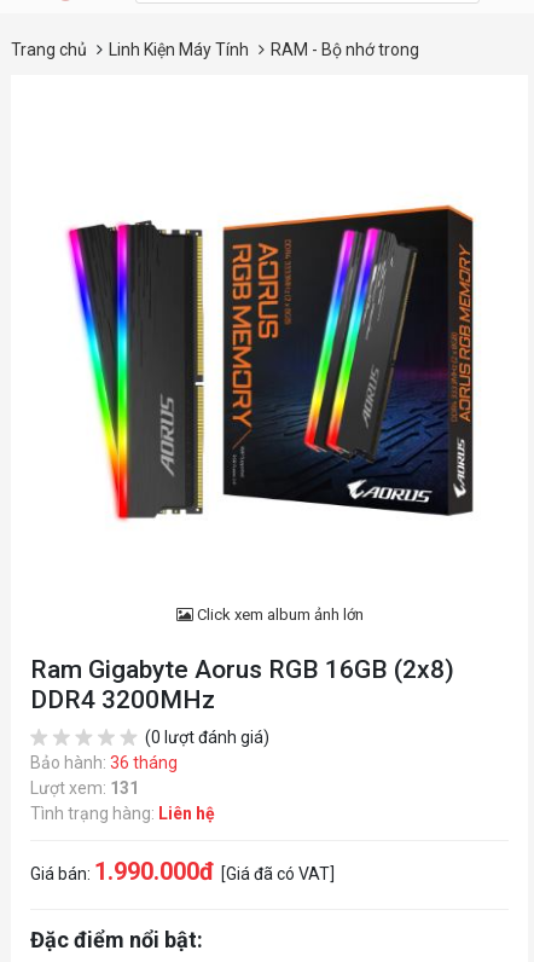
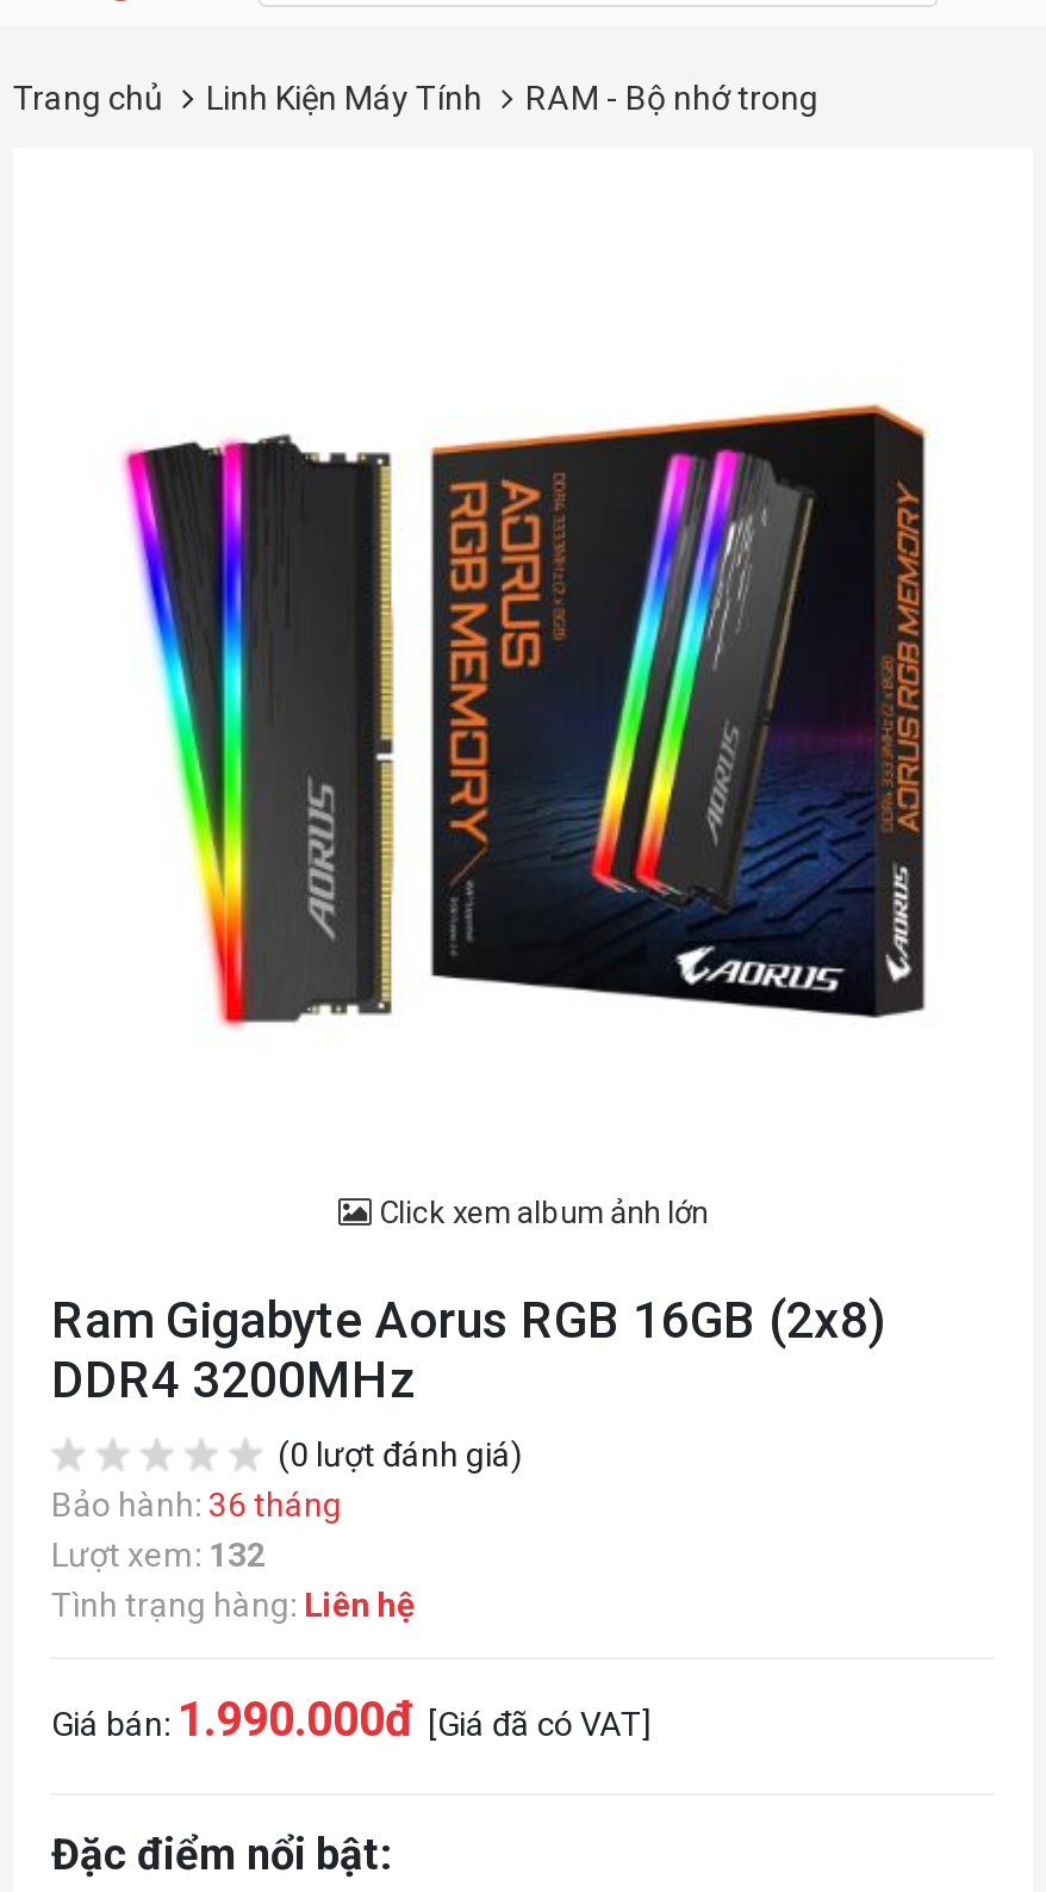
- Lượt xem: 131
+ Lượt xem: 132
